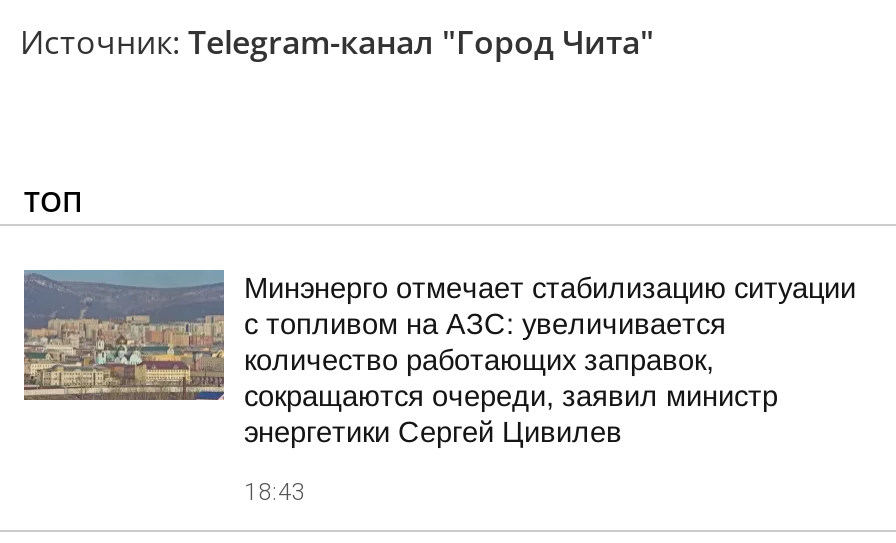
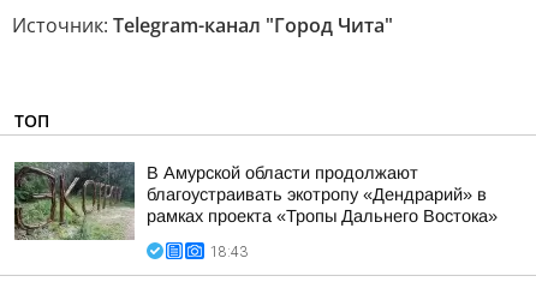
- [image]
- Минэнерго отмечает стабилизацию ситуации
- с топливом на АЗС: увеличивается
- количество работающих заправок,
- сокращаются очереди, заявил министр
- энергетики Сергей Цивилев
+ [image]
+ В Амурской области продолжают
+ благоустраивать экотропу «Дендрарий» в
+ рамках проекта «Тропы Дальнего Востока»
